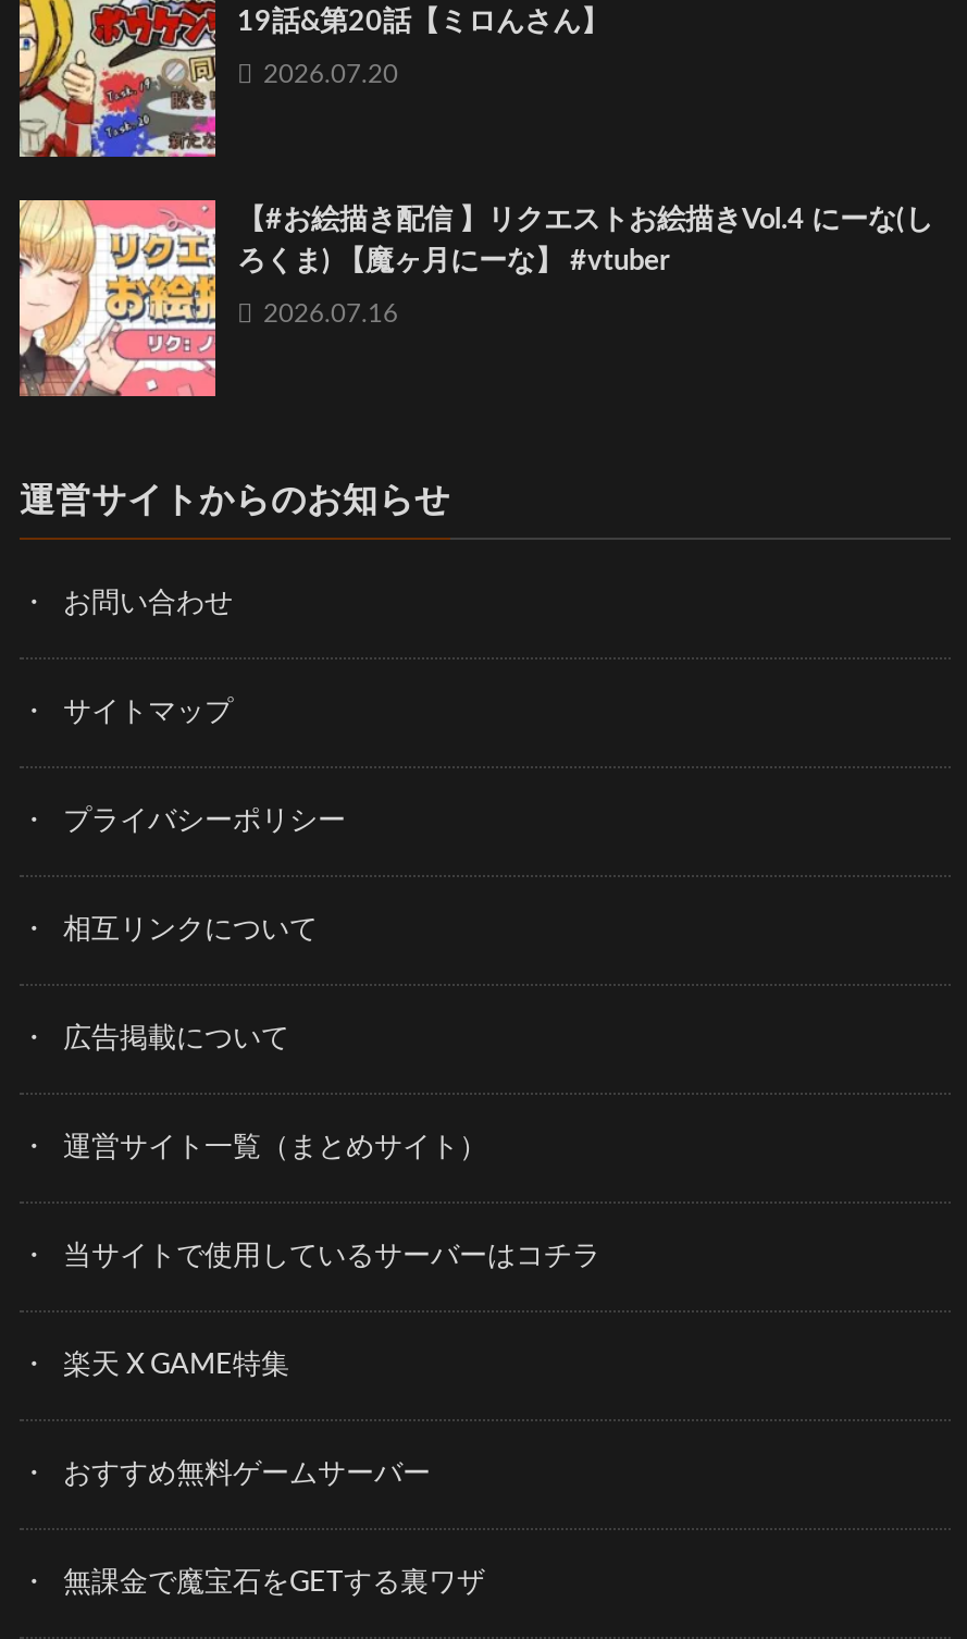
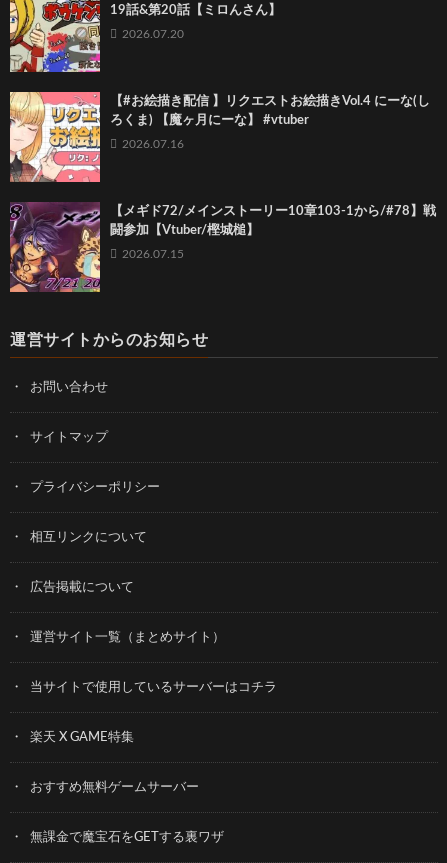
+ [image]
+ 【メギド72/メインストーリー10章103-1から/#78】戦
+ 闘参加【Vtuber/樫城槌】
+ 2026.07.15
